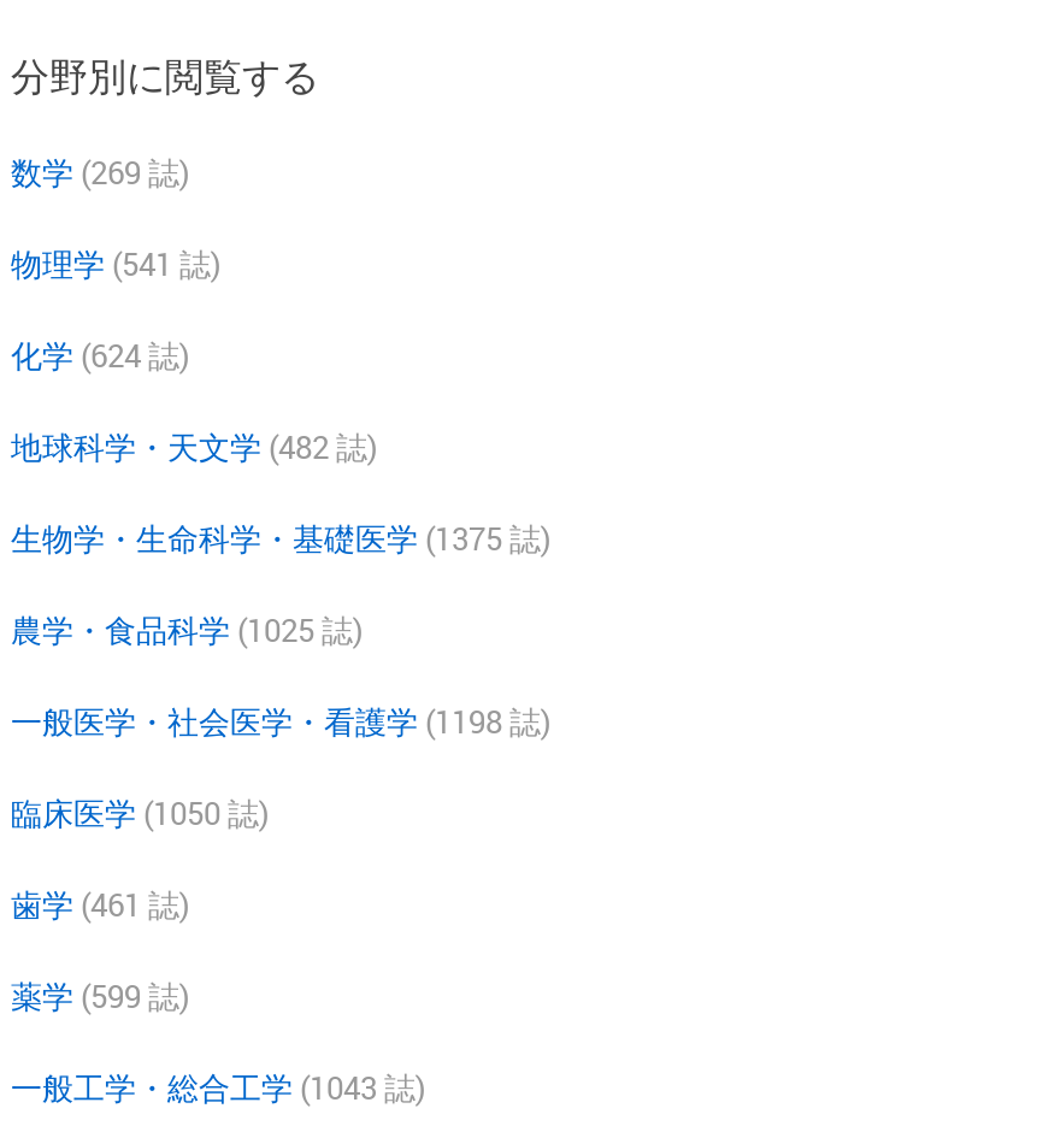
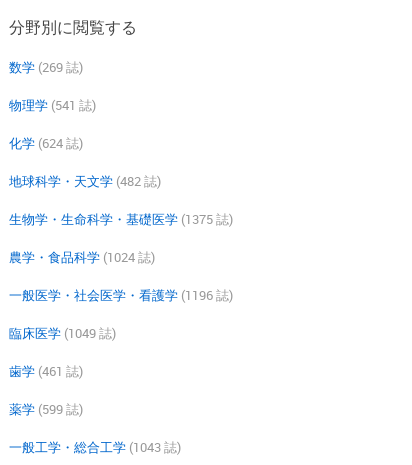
- 農学・食品科学 (1025 誌)
+ 農学・食品科学 (1024 誌)

- 一般医学・社会医学・看護学 (1198 誌)
+ 一般医学・社会医学・看護学 (1196 誌)

- 臨床医学 (1050 誌)
+ 臨床医学 (1049 誌)
